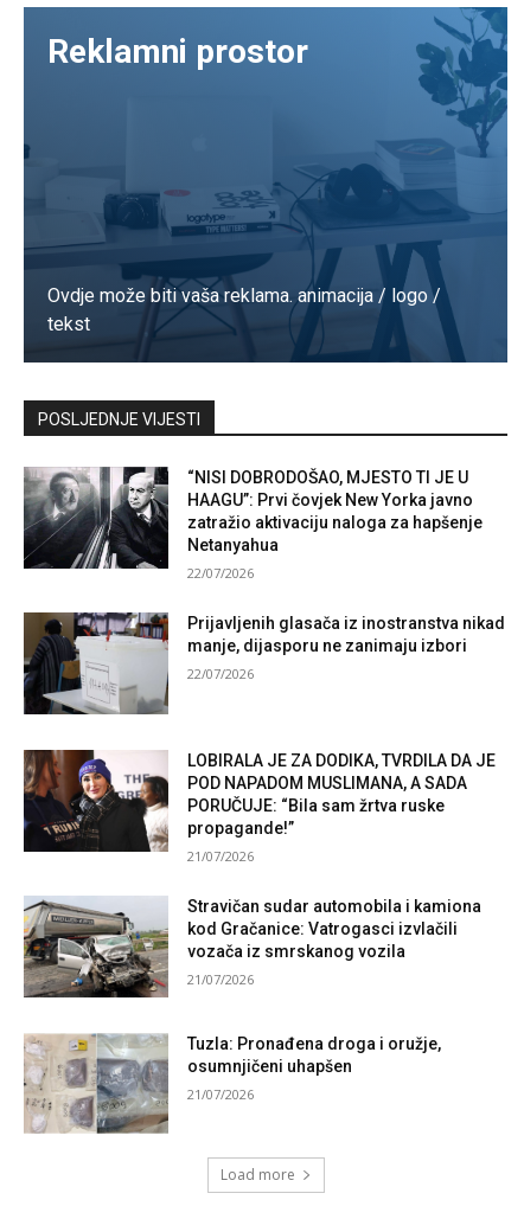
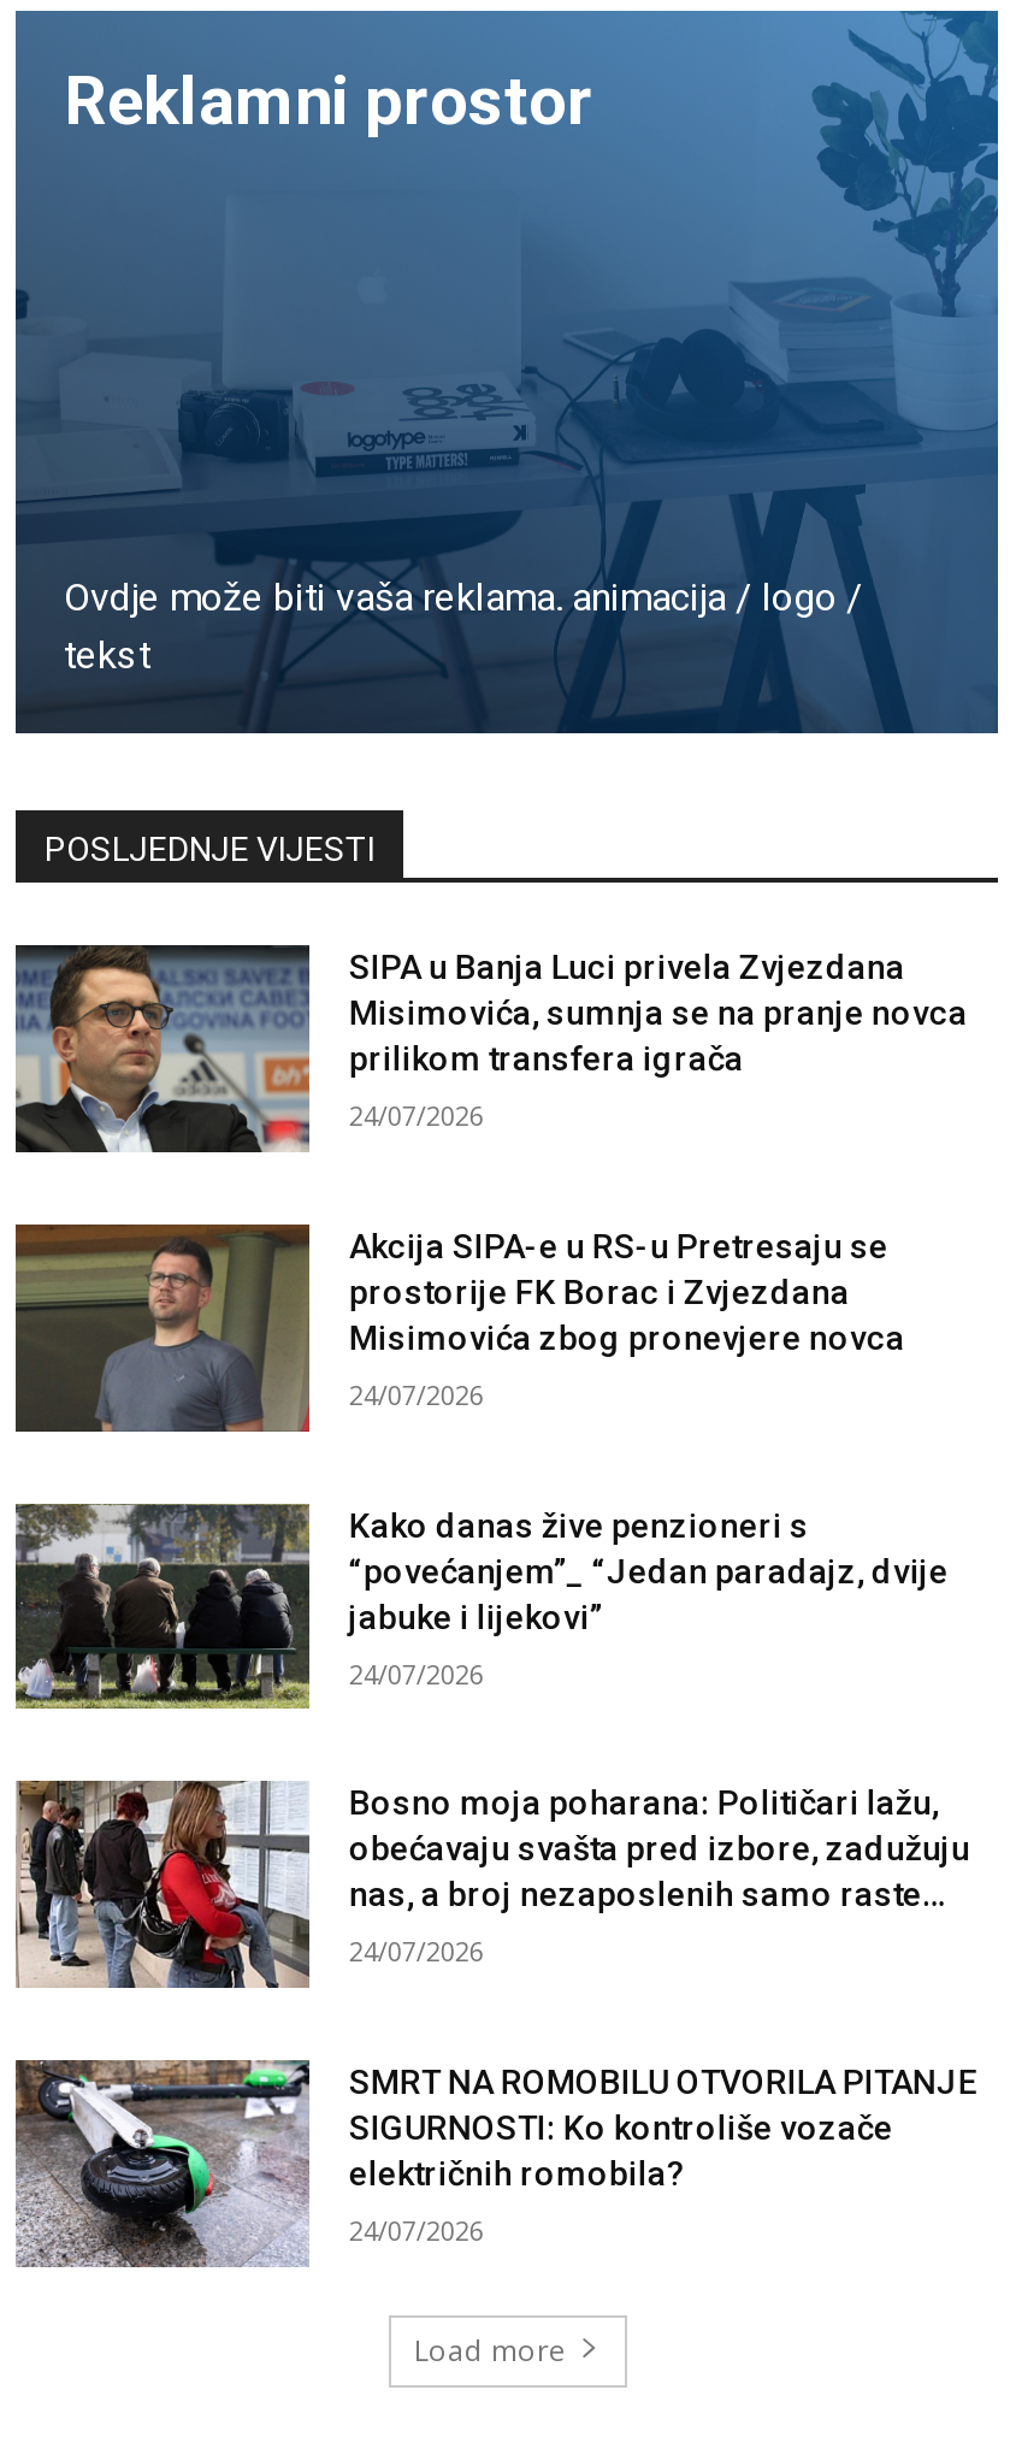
- [image]
- “NISI DOBRODOŠAO, MJESTO TI JE U
- HAAGU”: Prvi čovjek New Yorka javno
- zatražio aktivaciju naloga za hapšenje
- Netanyahua
+ [image]
+ SIPA u Banja Luci privela Zvjezdana
+ Misimovića, sumnja se na pranje novca
+ prilikom transfera igrača

- 22/07/2026
+ 24/07/2026

- [image]
- Prijavljenih glasača iz inostranstva nikad
- manje, dijasporu ne zanimaju izbori
+ [image]
+ Akcija SIPA-e u RS-u Pretresaju se
+ prostorije FK Borac i Zvjezdana
+ Misimovića zbog pronevjere novca

- 22/07/2026
+ 24/07/2026

- [image]
- LOBIRALA JE ZA DODIKA, TVRDILA DA JE
- POD NAPADOM MUSLIMANA, A SADA
- PORUČUJE: “Bila sam žrtva ruske
- propagande!”
+ [image]
+ Kako danas žive penzioneri s
+ “povećanjem”_ “Jedan paradajz, dvije
+ jabuke i lijekovi”

- 21/07/2026
+ 24/07/2026

- [image]
- Stravičan sudar automobila i kamiona
- kod Gračanice: Vatrogasci izvlačili
- vozača iz smrskanog vozila
+ [image]
+ Bosno moja poharana: Političari lažu,
+ obećavaju svašta pred izbore, zadužuju
+ nas, a broj nezaposlenih samo raste…

- 21/07/2026
+ 24/07/2026

- [image]
- Tuzla: Pronađena droga i oružje,
- osumnjičeni uhapšen
+ [image]
+ SMRT NA ROMOBILU OTVORILA PITANJE
+ SIGURNOSTI: Ko kontroliše vozače
+ električnih romobila?

- 21/07/2026
+ 24/07/2026
